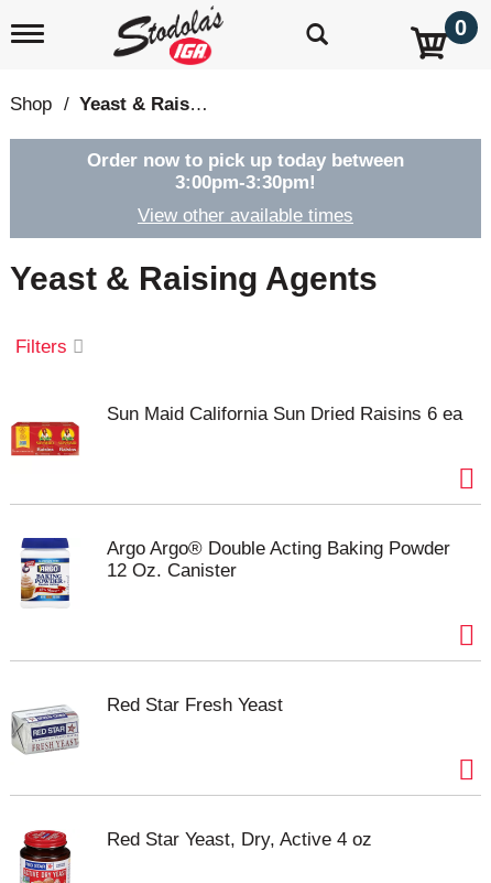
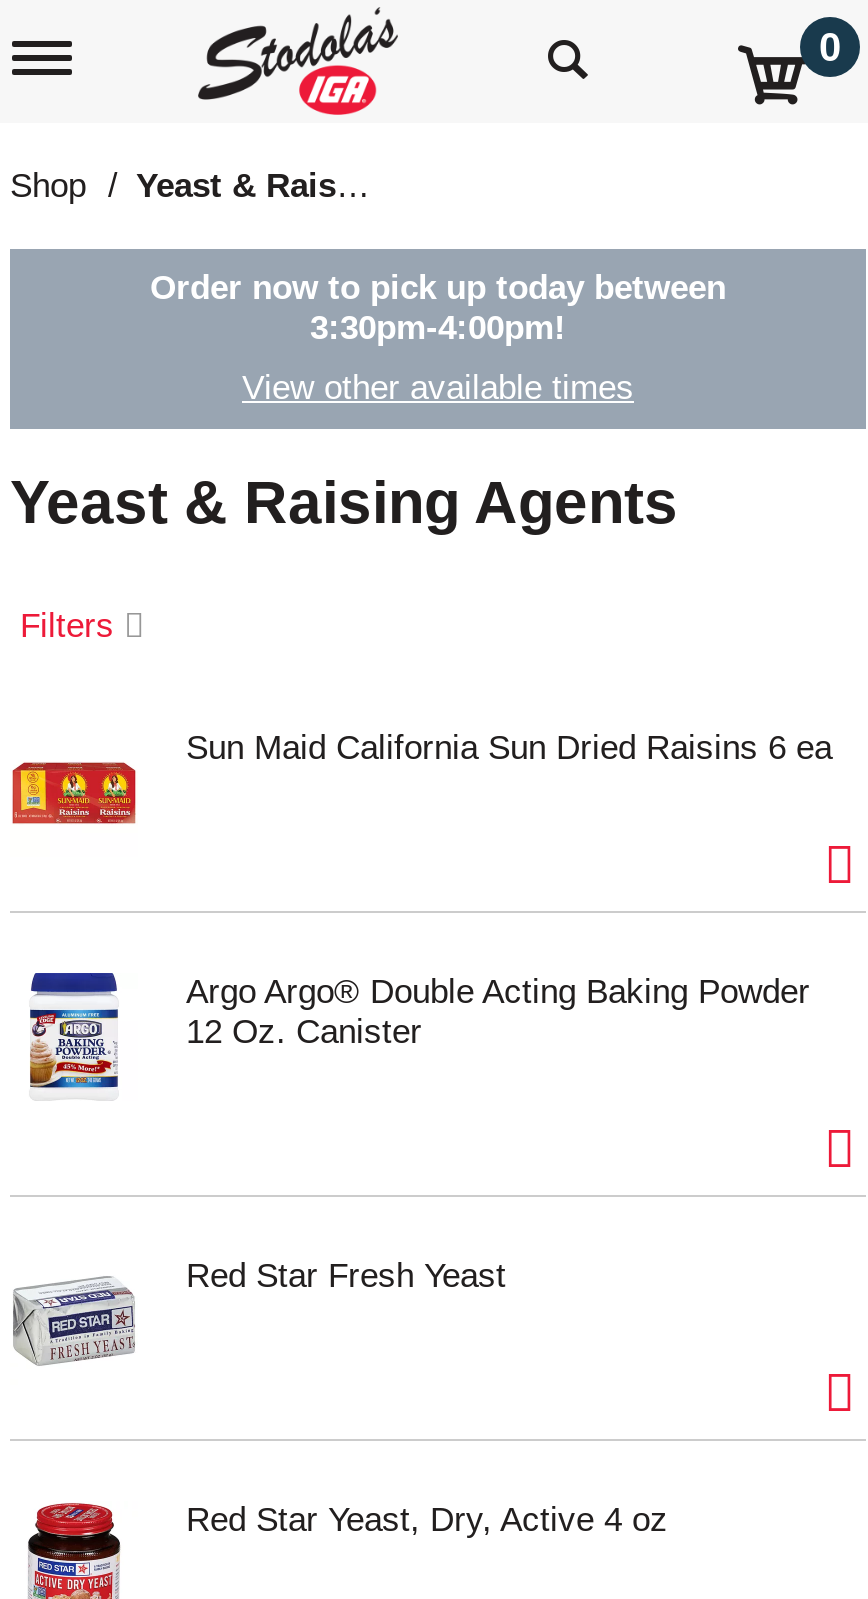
- 3:00pm-3:30pm!
+ 3:30pm-4:00pm!
